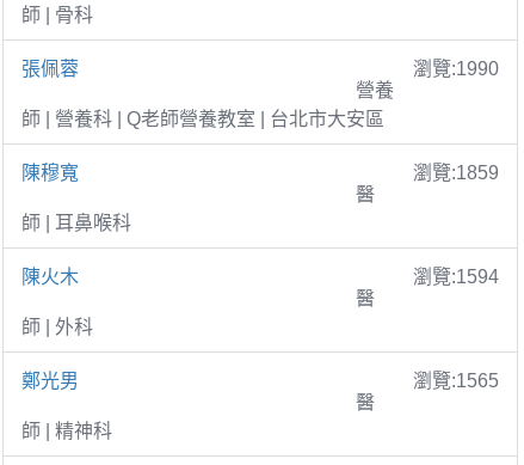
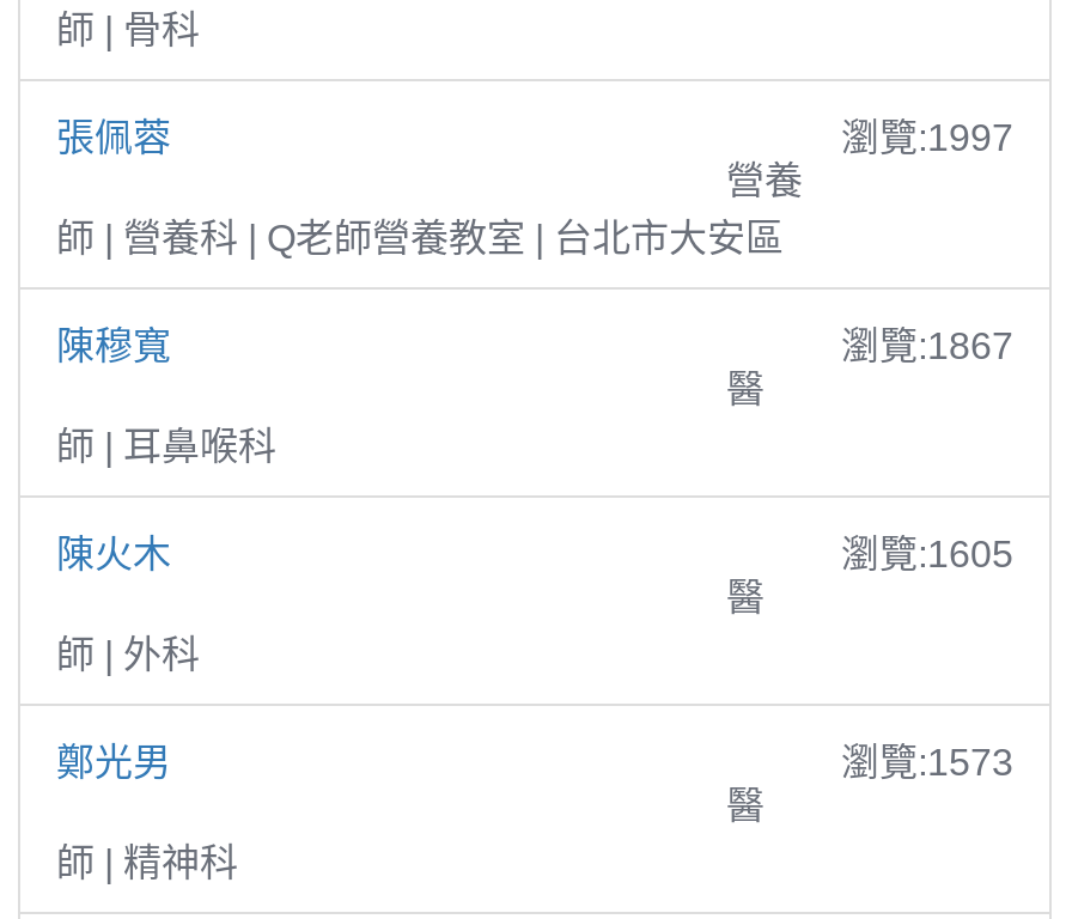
- 瀏覽:1990
+ 瀏覽:1997

- 瀏覽:1859
+ 瀏覽:1867

- 瀏覽:1594
+ 瀏覽:1605

- 瀏覽:1565
+ 瀏覽:1573
